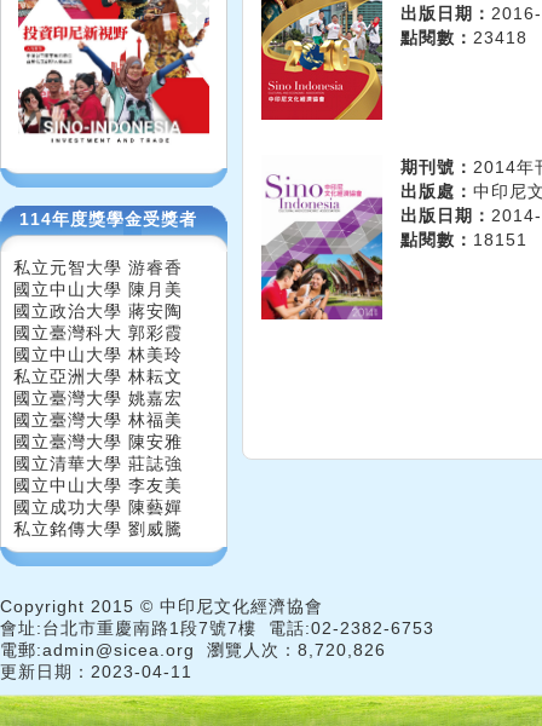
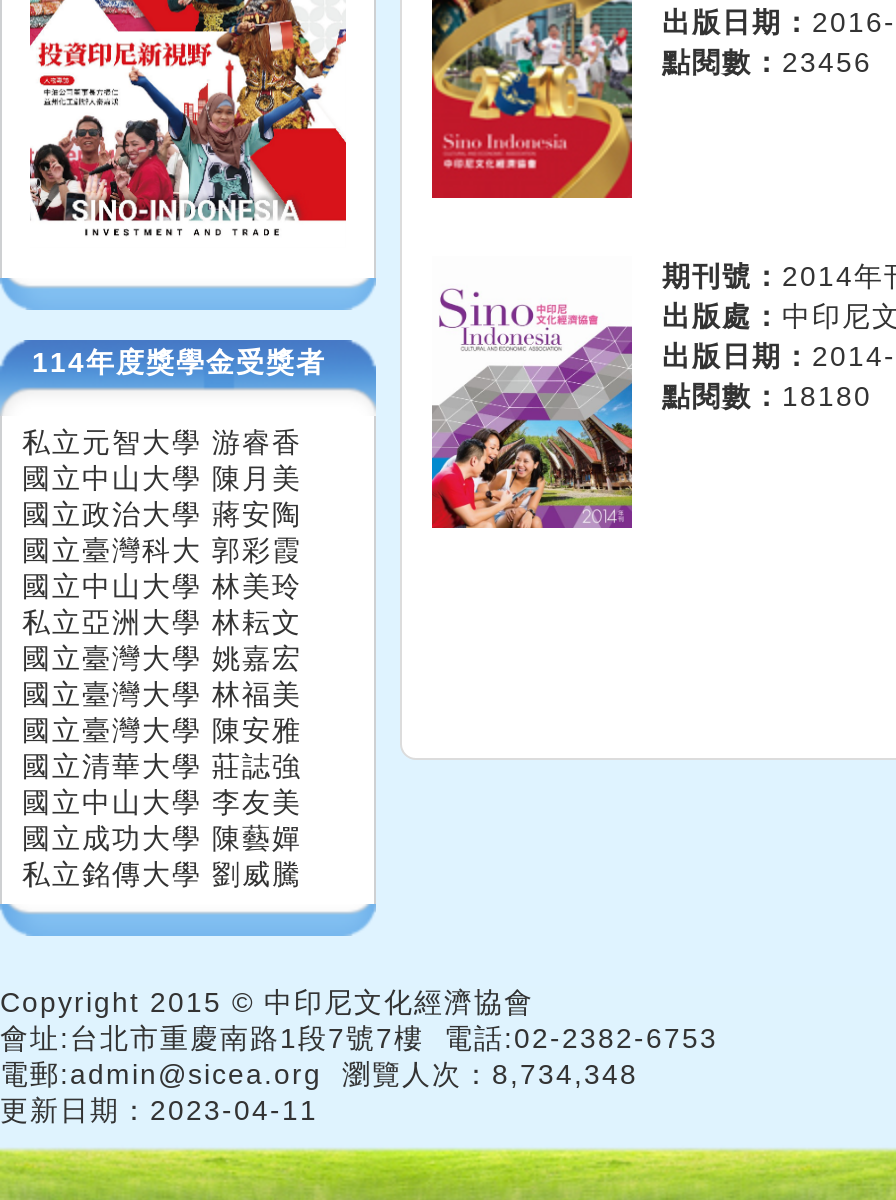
- 點閱數：23418
+ 點閱數：23456

- 點閱數：18151
+ 點閱數：18180

- 電郵:admin@sicea.org 瀏覽人次：8,720,826
+ 電郵:admin@sicea.org 瀏覽人次：8,734,348
